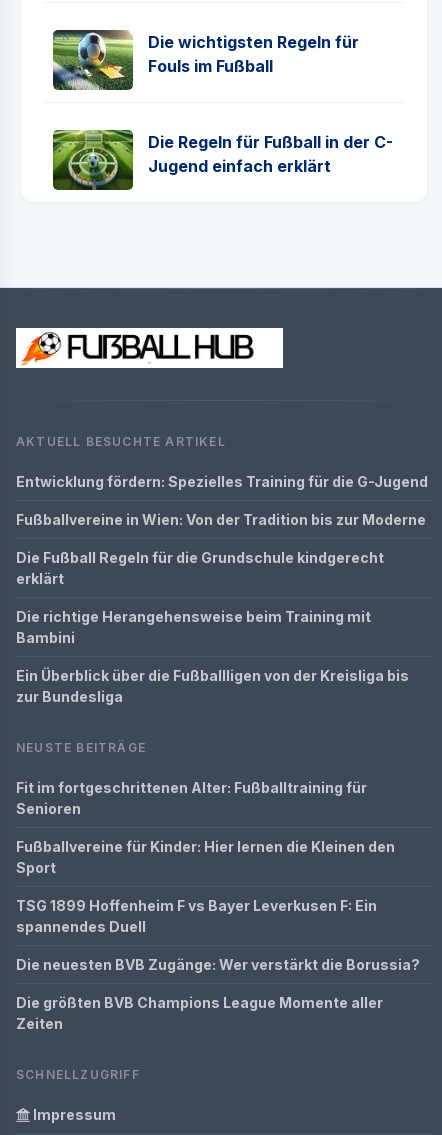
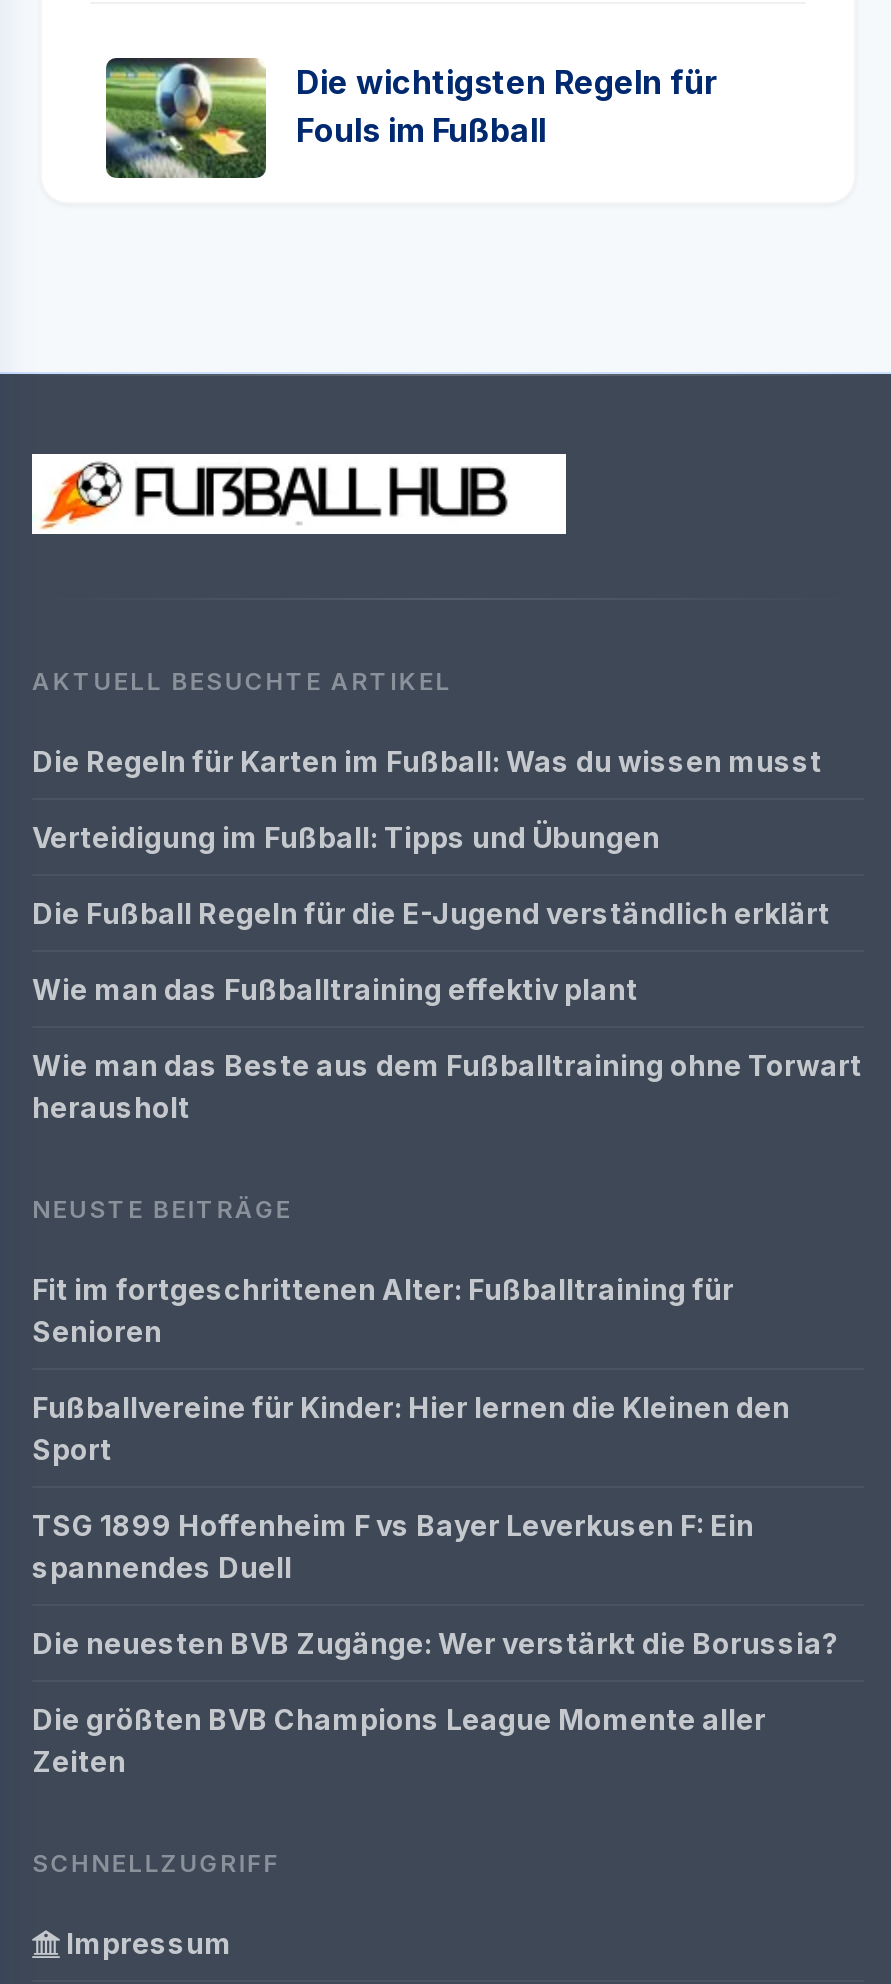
- [image]
- Die Regeln für Fußball in der C-
- Jugend einfach erklärt

- Entwicklung fördern: Spezielles Training für die G-Jugend
+ Die Regeln für Karten im Fußball: Was du wissen musst

- Fußballvereine in Wien: Von der Tradition bis zur Moderne
+ Verteidigung im Fußball: Tipps und Übungen

- Die Fußball Regeln für die Grundschule kindgerecht
- erklärt
+ Die Fußball Regeln für die E-Jugend verständlich erklärt

- Die richtige Herangehensweise beim Training mit
- Bambini
+ Wie man das Fußballtraining effektiv plant

- Ein Überblick über die Fußballligen von der Kreisliga bis
- zur Bundesliga
+ Wie man das Beste aus dem Fußballtraining ohne Torwart
+ herausholt
